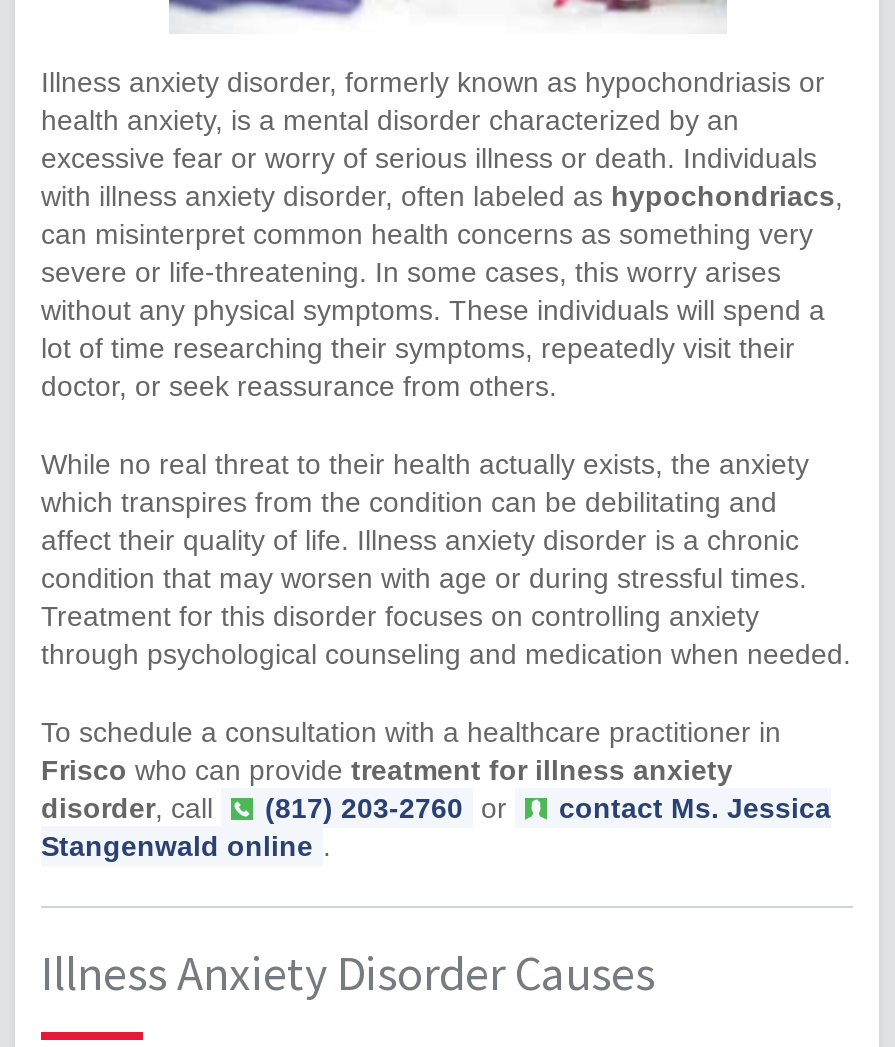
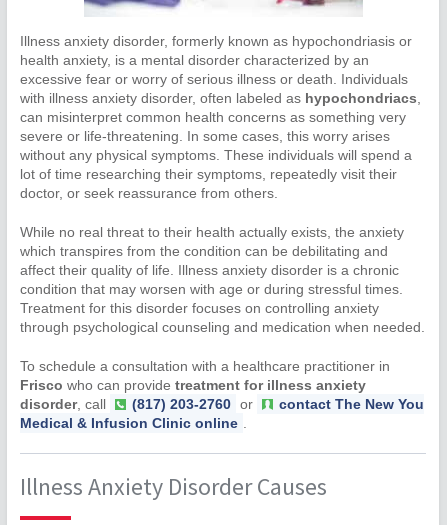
- contact Ms. Jessica
- Stangenwald online .
+ contact The New You
+ Medical & Infusion Clinic online .
